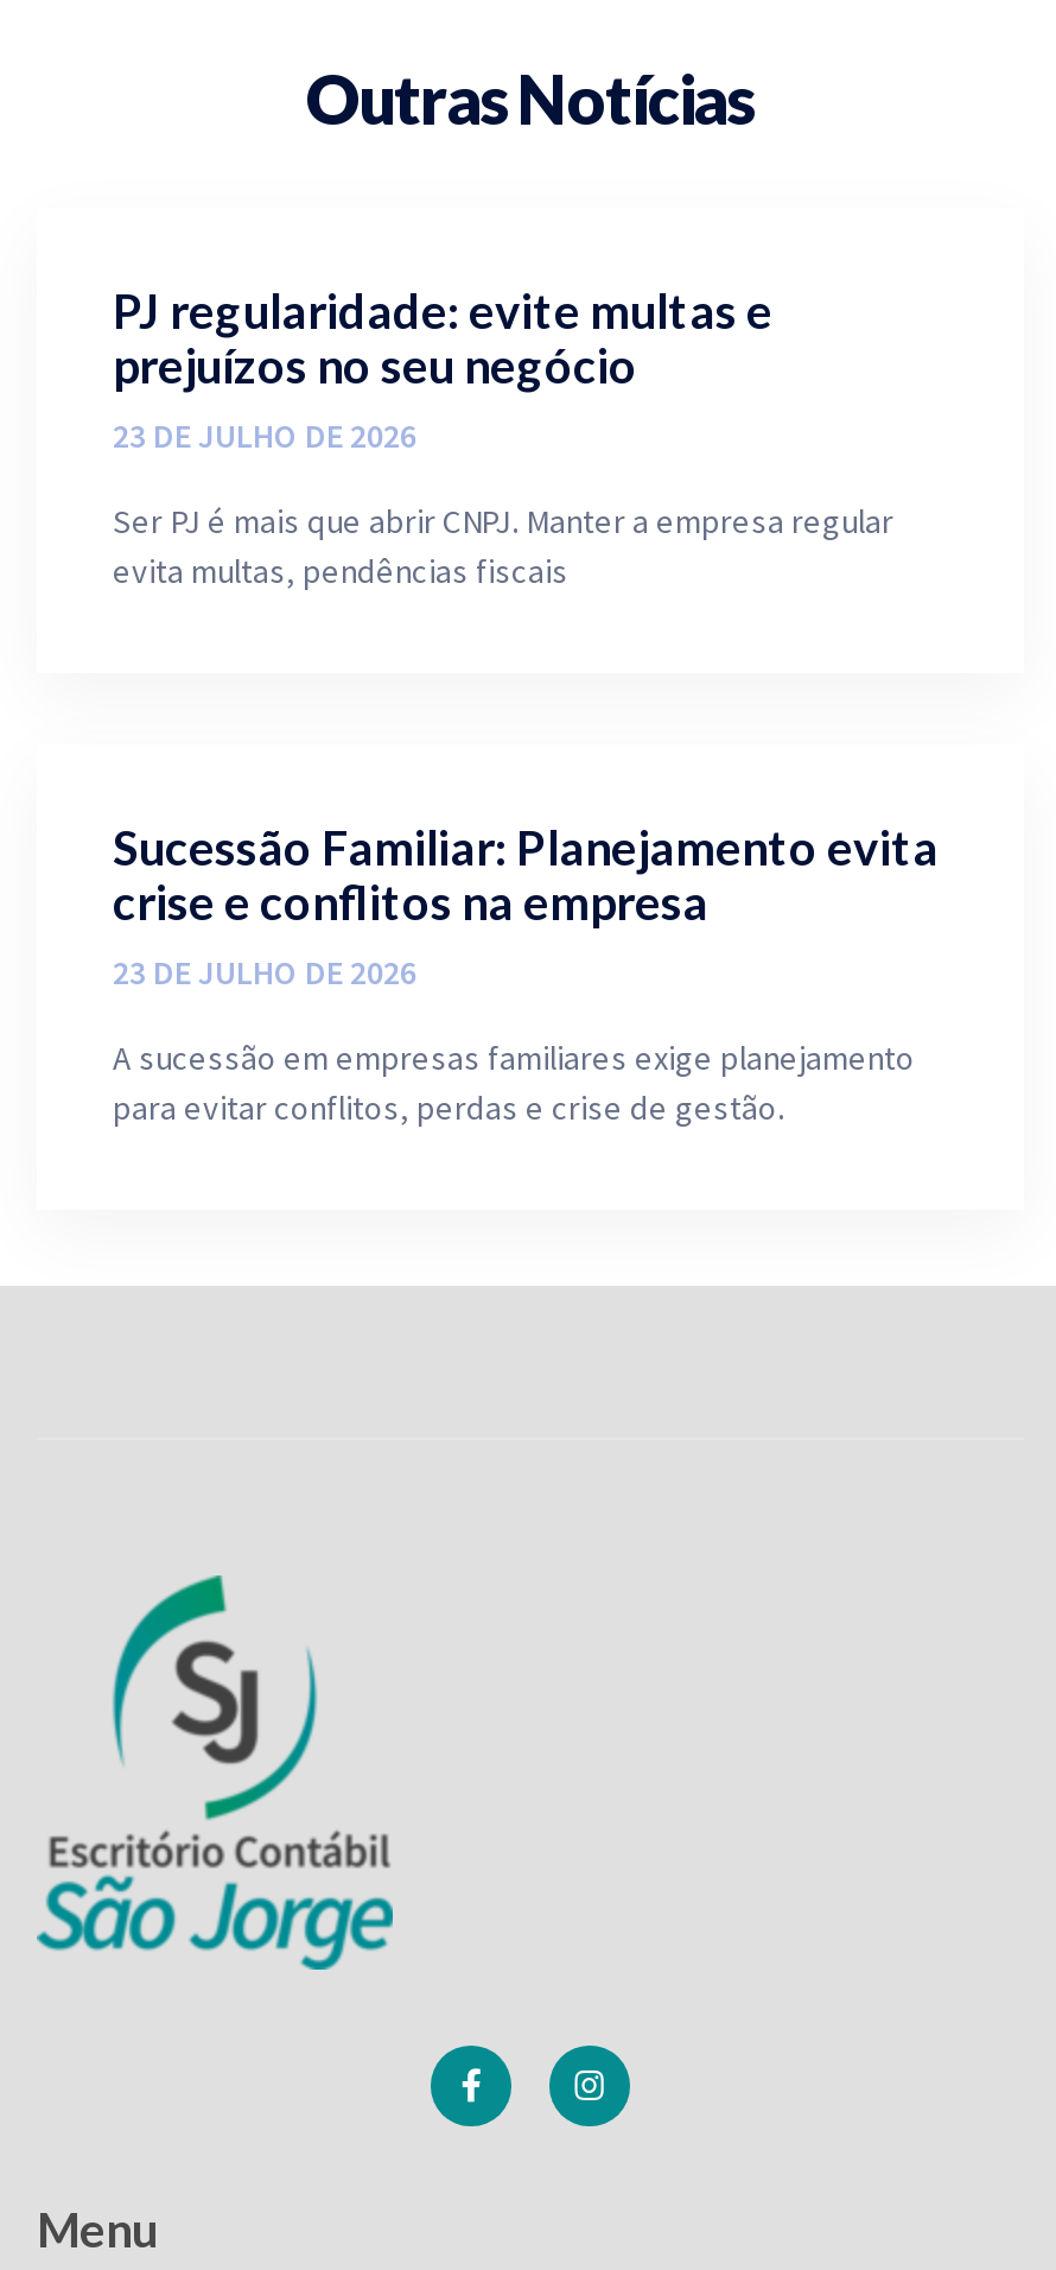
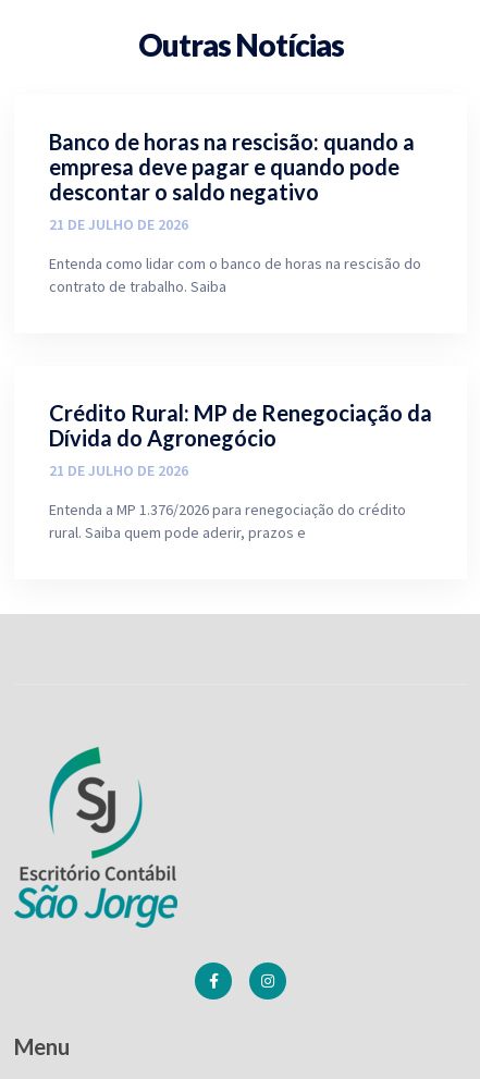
- PJ regularidade: evite multas e
- prejuízos no seu negócio
- 23 DE JULHO DE 2026
+ Banco de horas na rescisão: quando a
+ empresa deve pagar e quando pode
+ descontar o saldo negativo
+ 21 DE JULHO DE 2026

- Ser PJ é mais que abrir CNPJ. Manter a empresa regular
- evita multas, pendências fiscais
+ Entenda como lidar com o banco de horas na rescisão do
+ contrato de trabalho. Saiba

- Sucessão Familiar: Planejamento evita
- crise e conflitos na empresa
- 23 DE JULHO DE 2026
+ Crédito Rural: MP de Renegociação da
+ Dívida do Agronegócio
+ 21 DE JULHO DE 2026

- A sucessão em empresas familiares exige planejamento
- para evitar conflitos, perdas e crise de gestão.
+ Entenda a MP 1.376/2026 para renegociação do crédito
+ rural. Saiba quem pode aderir, prazos e
